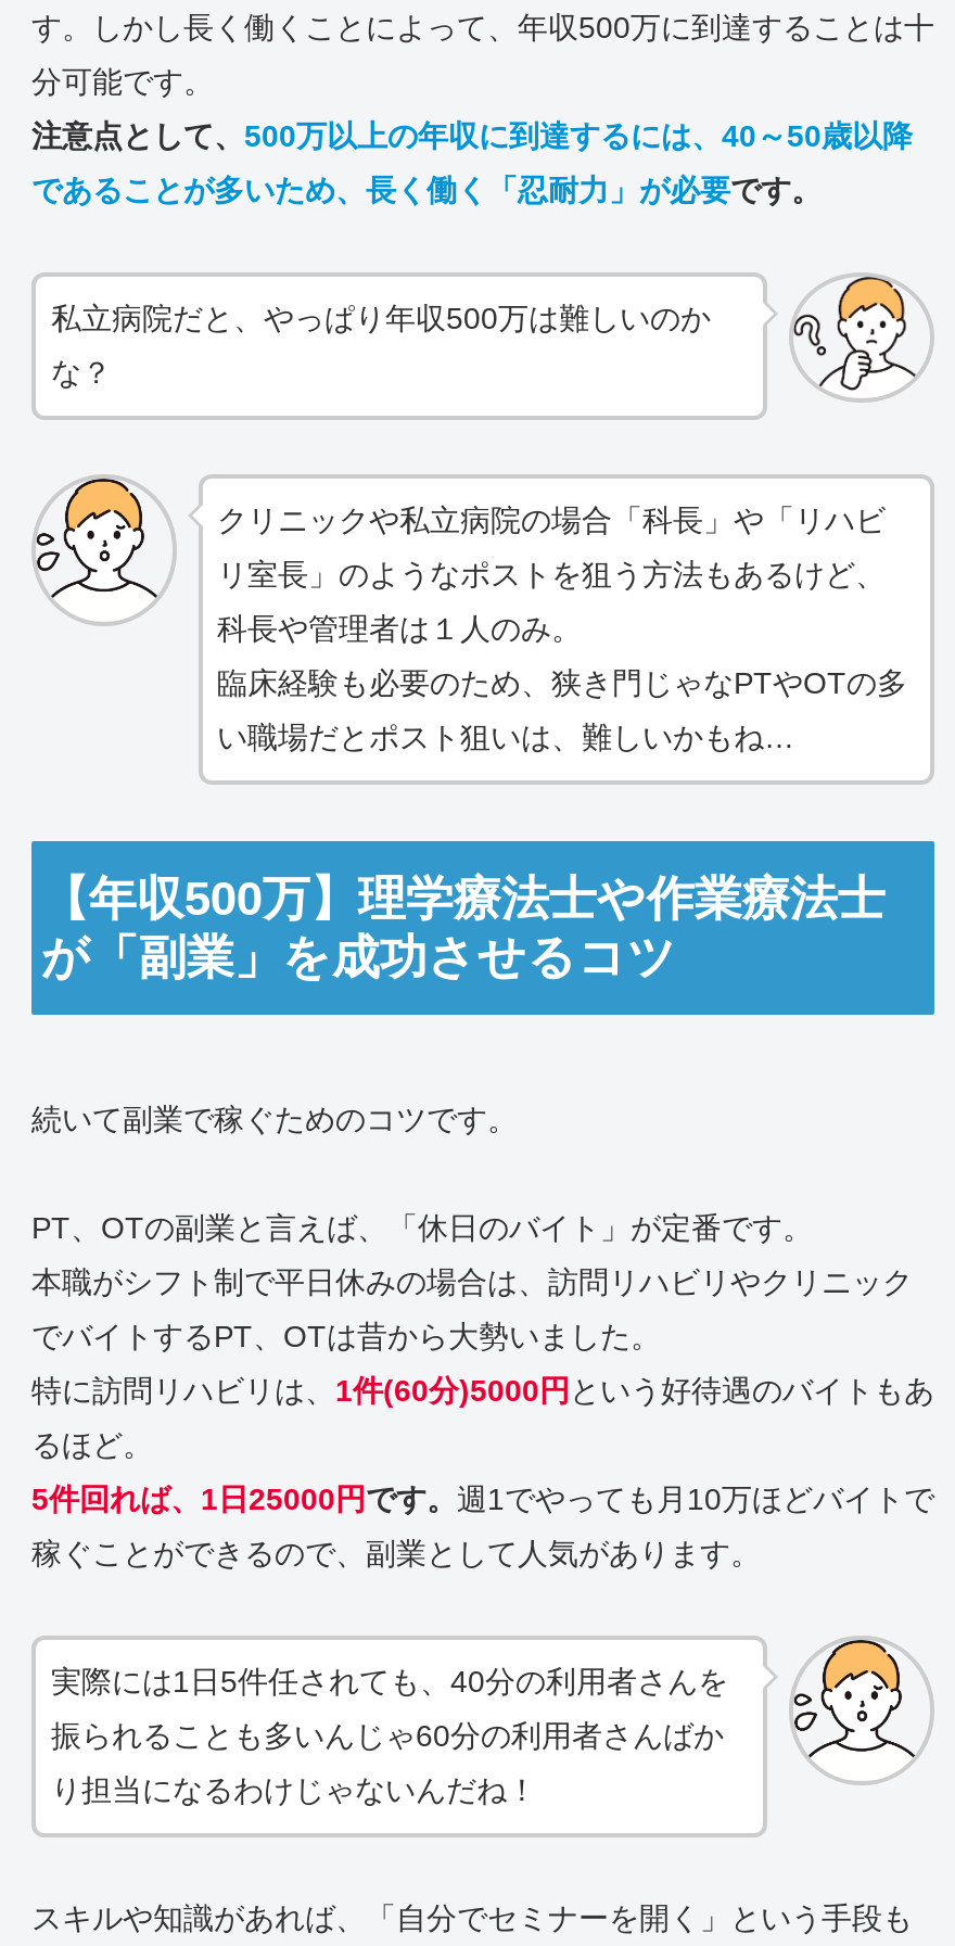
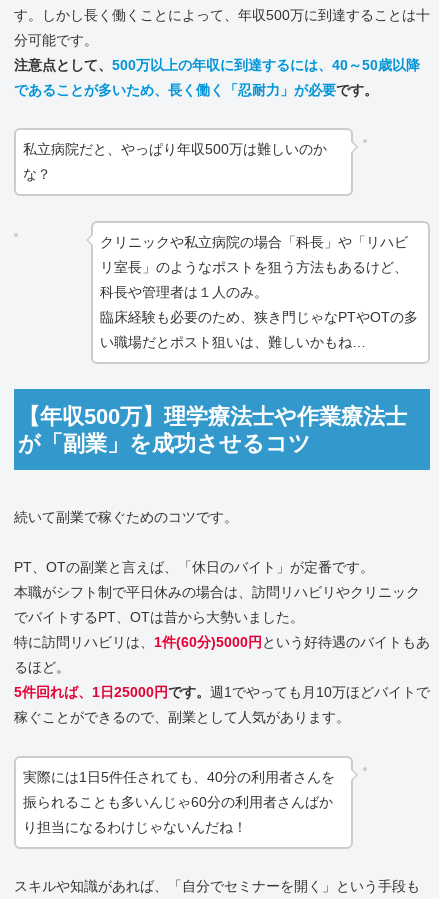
- [image]

- [image]

- [image]
